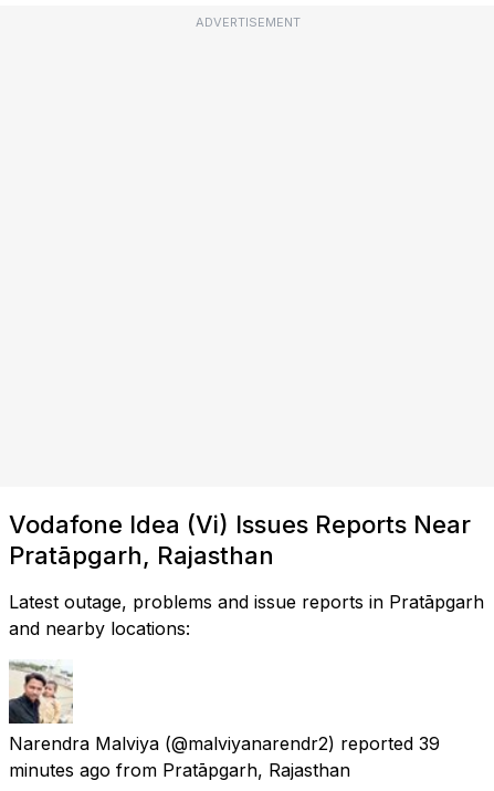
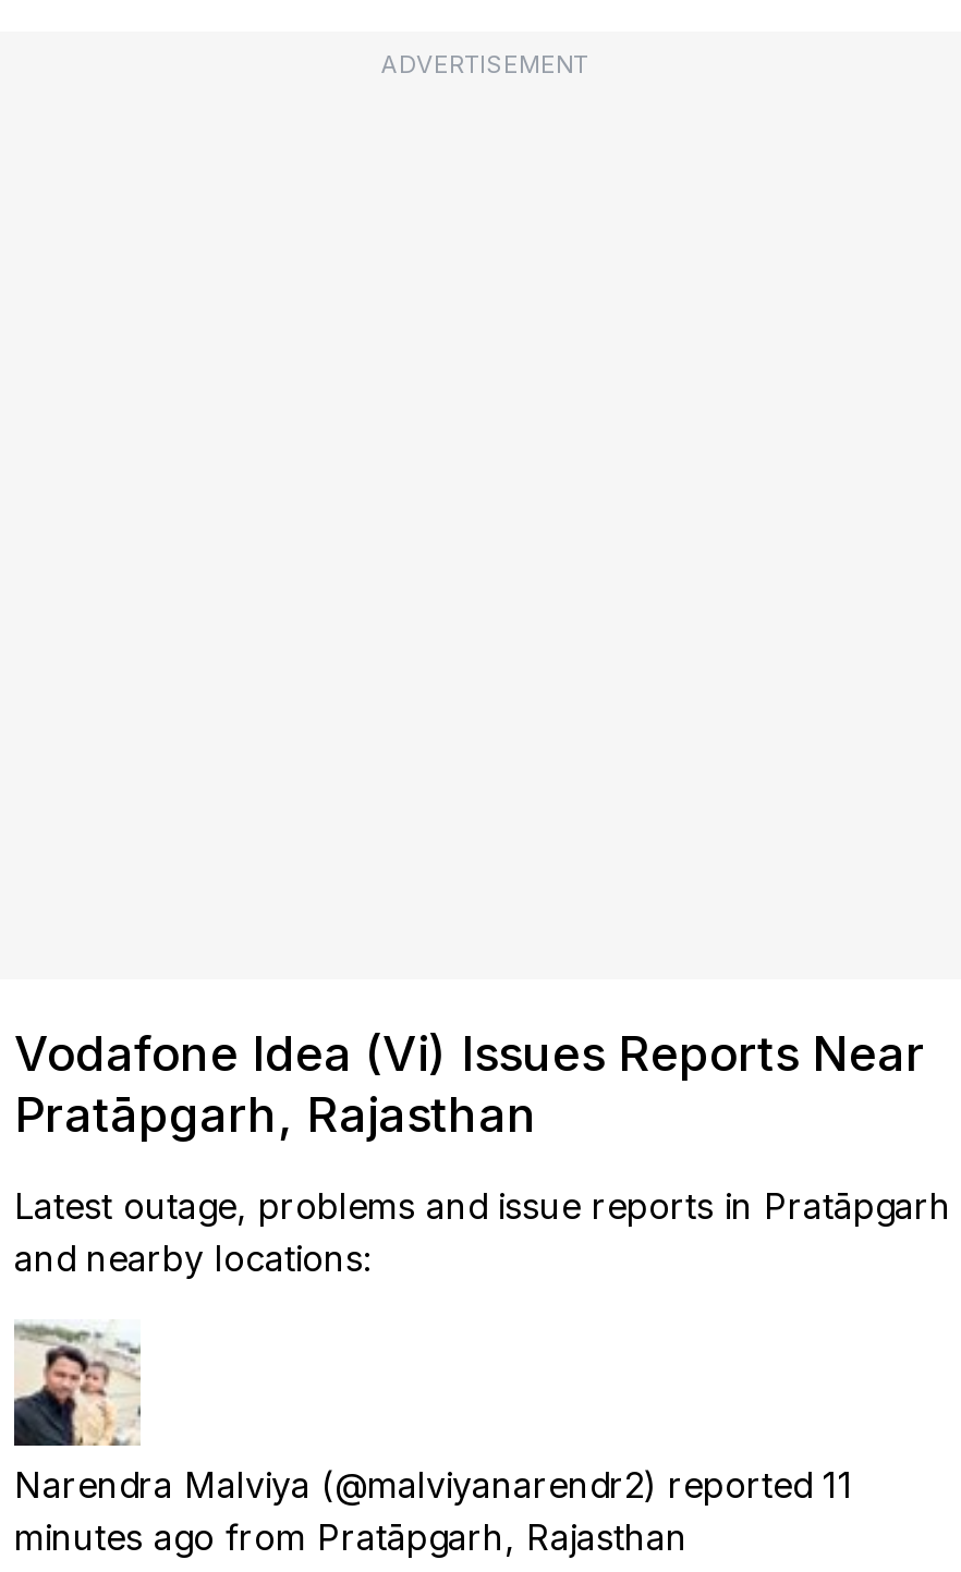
- Narendra Malviya (@malviyanarendr2) reported 39
+ Narendra Malviya (@malviyanarendr2) reported 11
